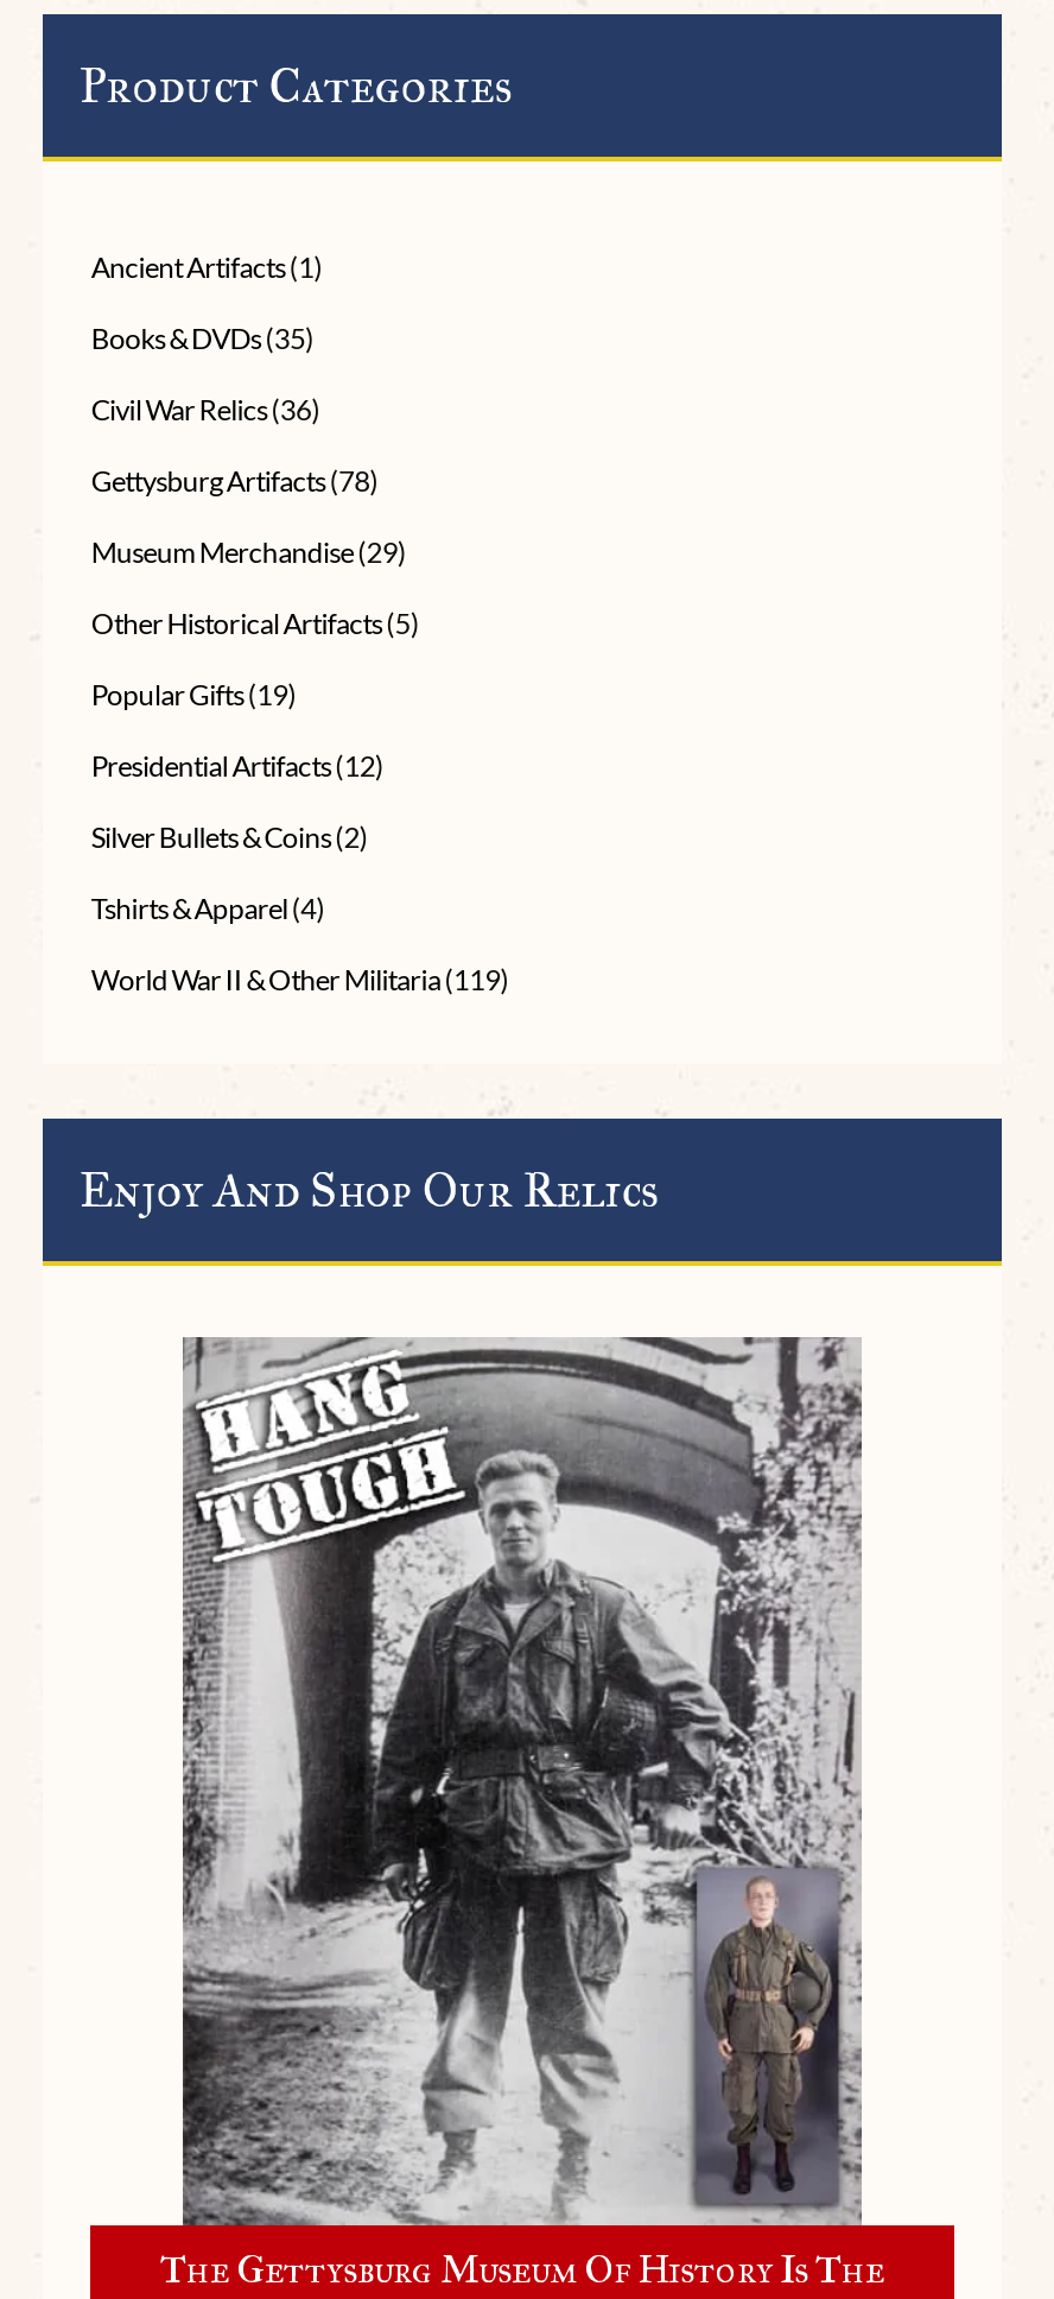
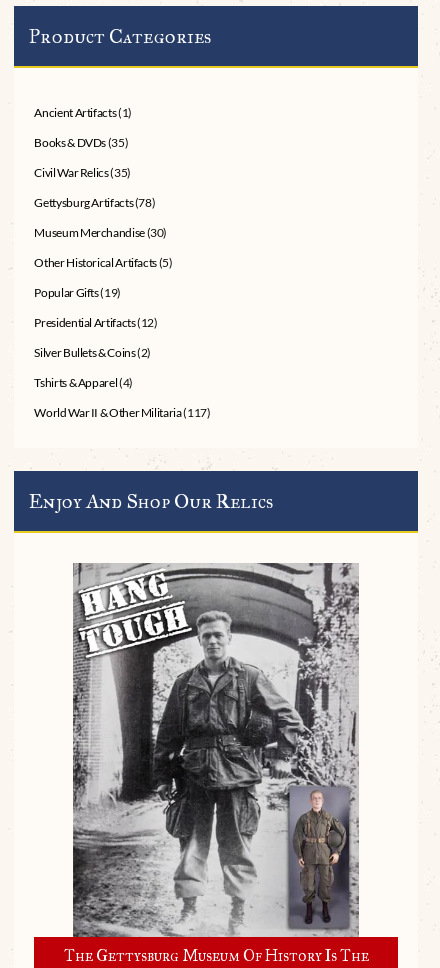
- Civil War Relics (36)
+ Civil War Relics (35)

- Museum Merchandise (29)
+ Museum Merchandise (30)

- World War II & Other Militaria (119)
+ World War II & Other Militaria (117)
